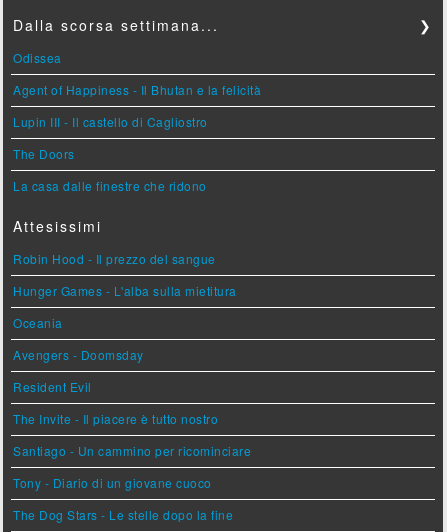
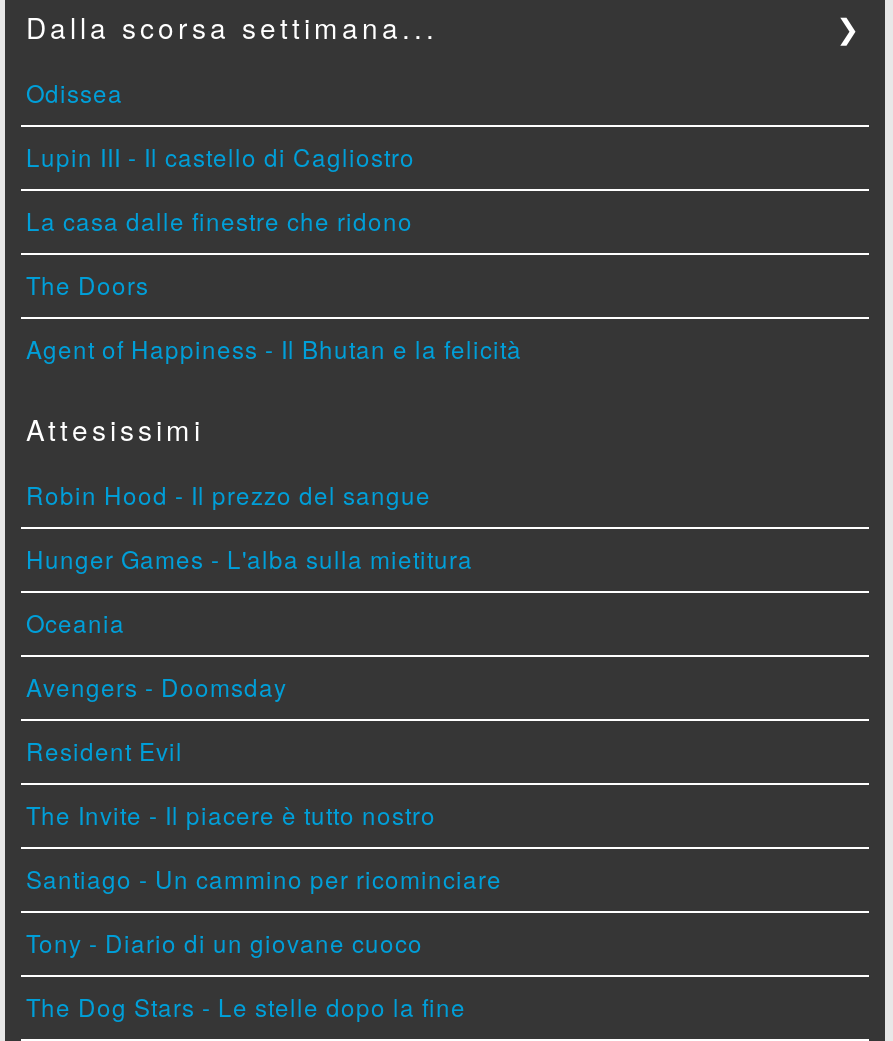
moved down: Agent of Happiness - Il Bhutan e la felicità

moved up: Lupin III - Il castello di Cagliostro | The Doors | La casa dalle finestre che ridono
